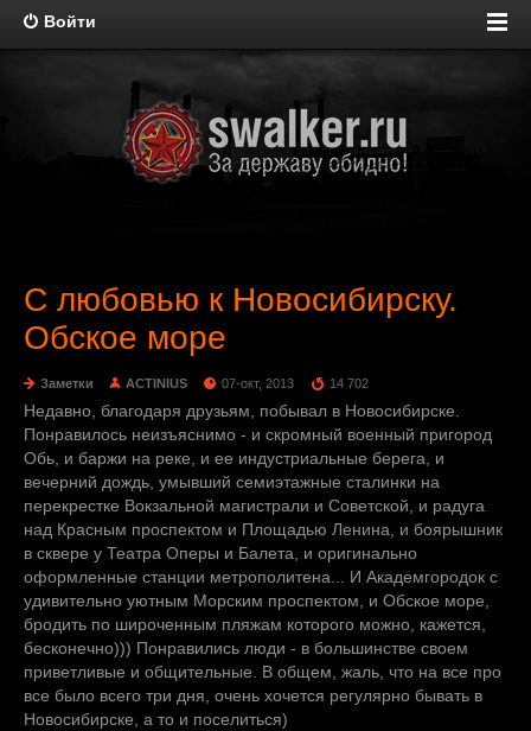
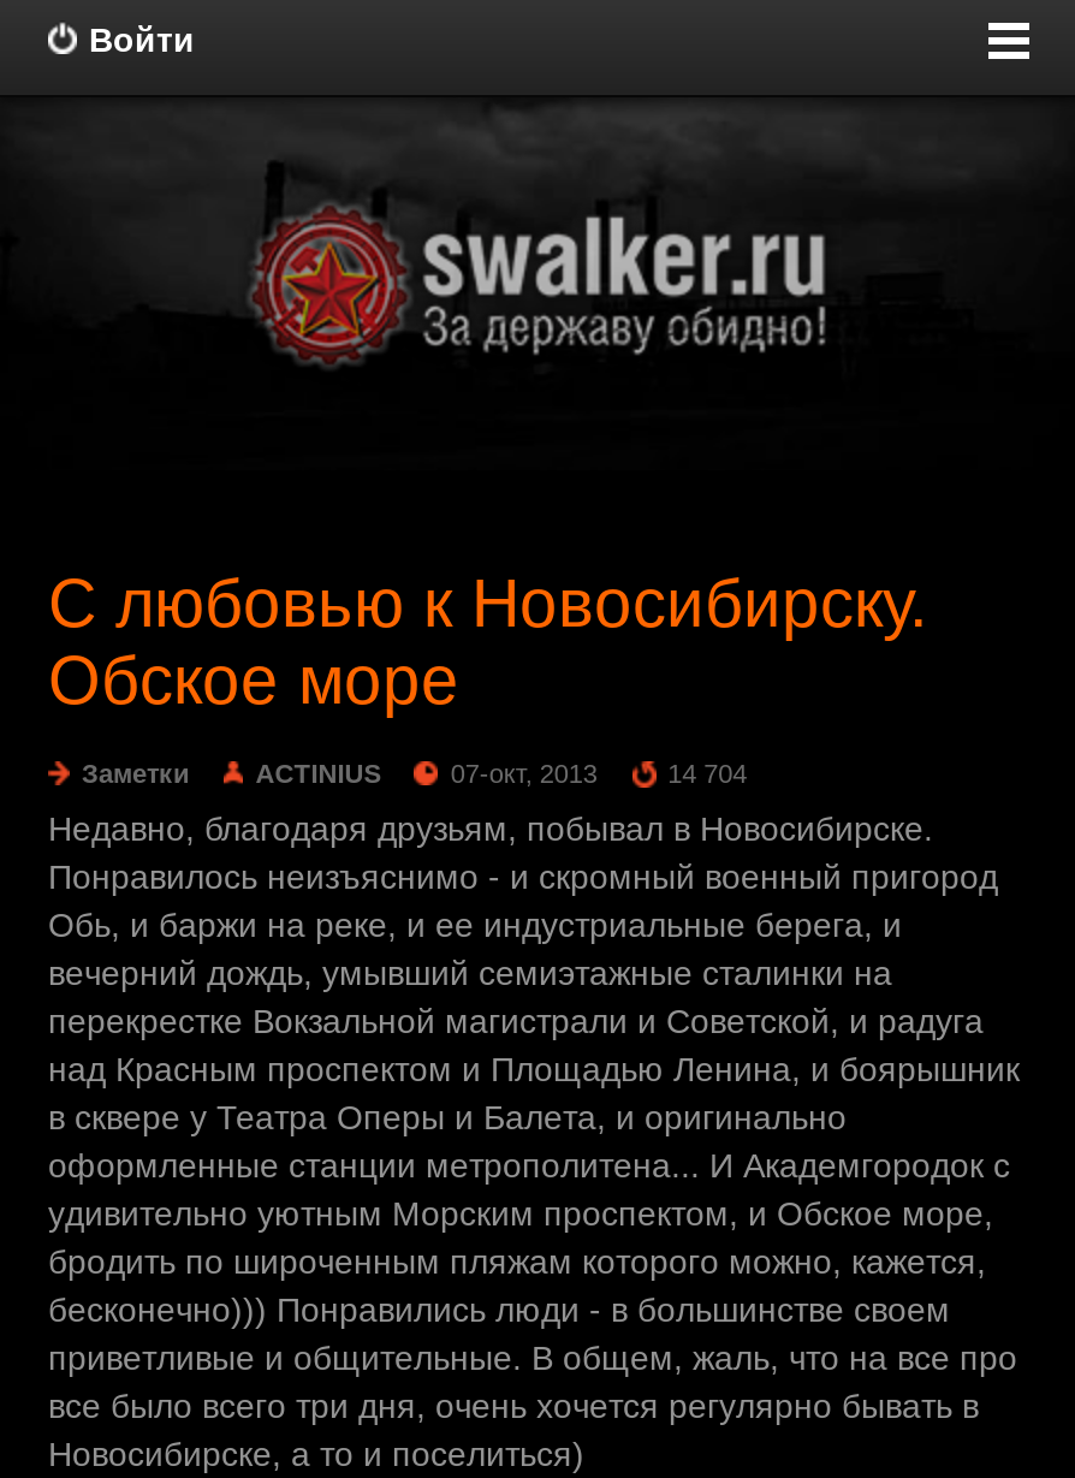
- 14 702
+ 14 704
